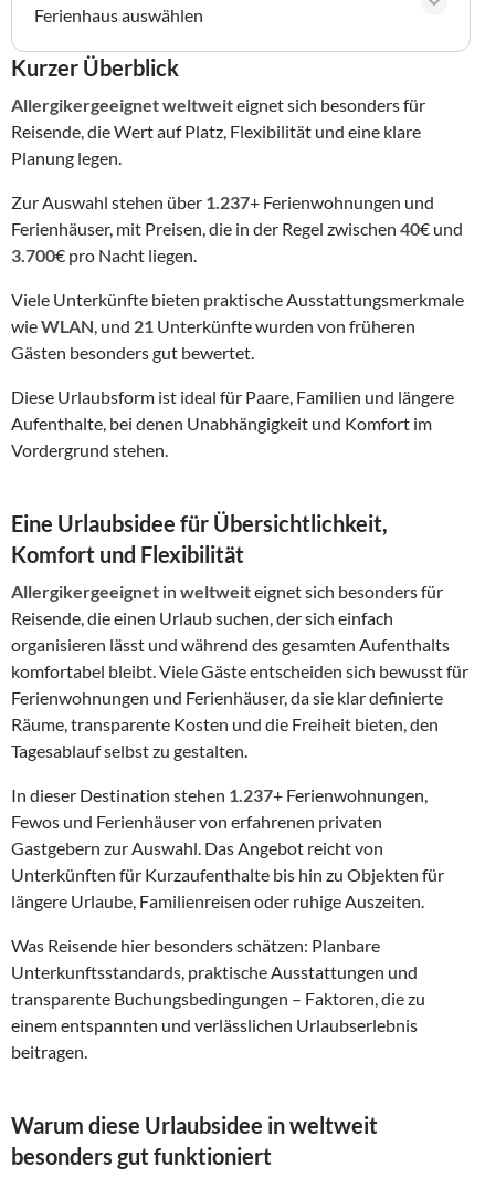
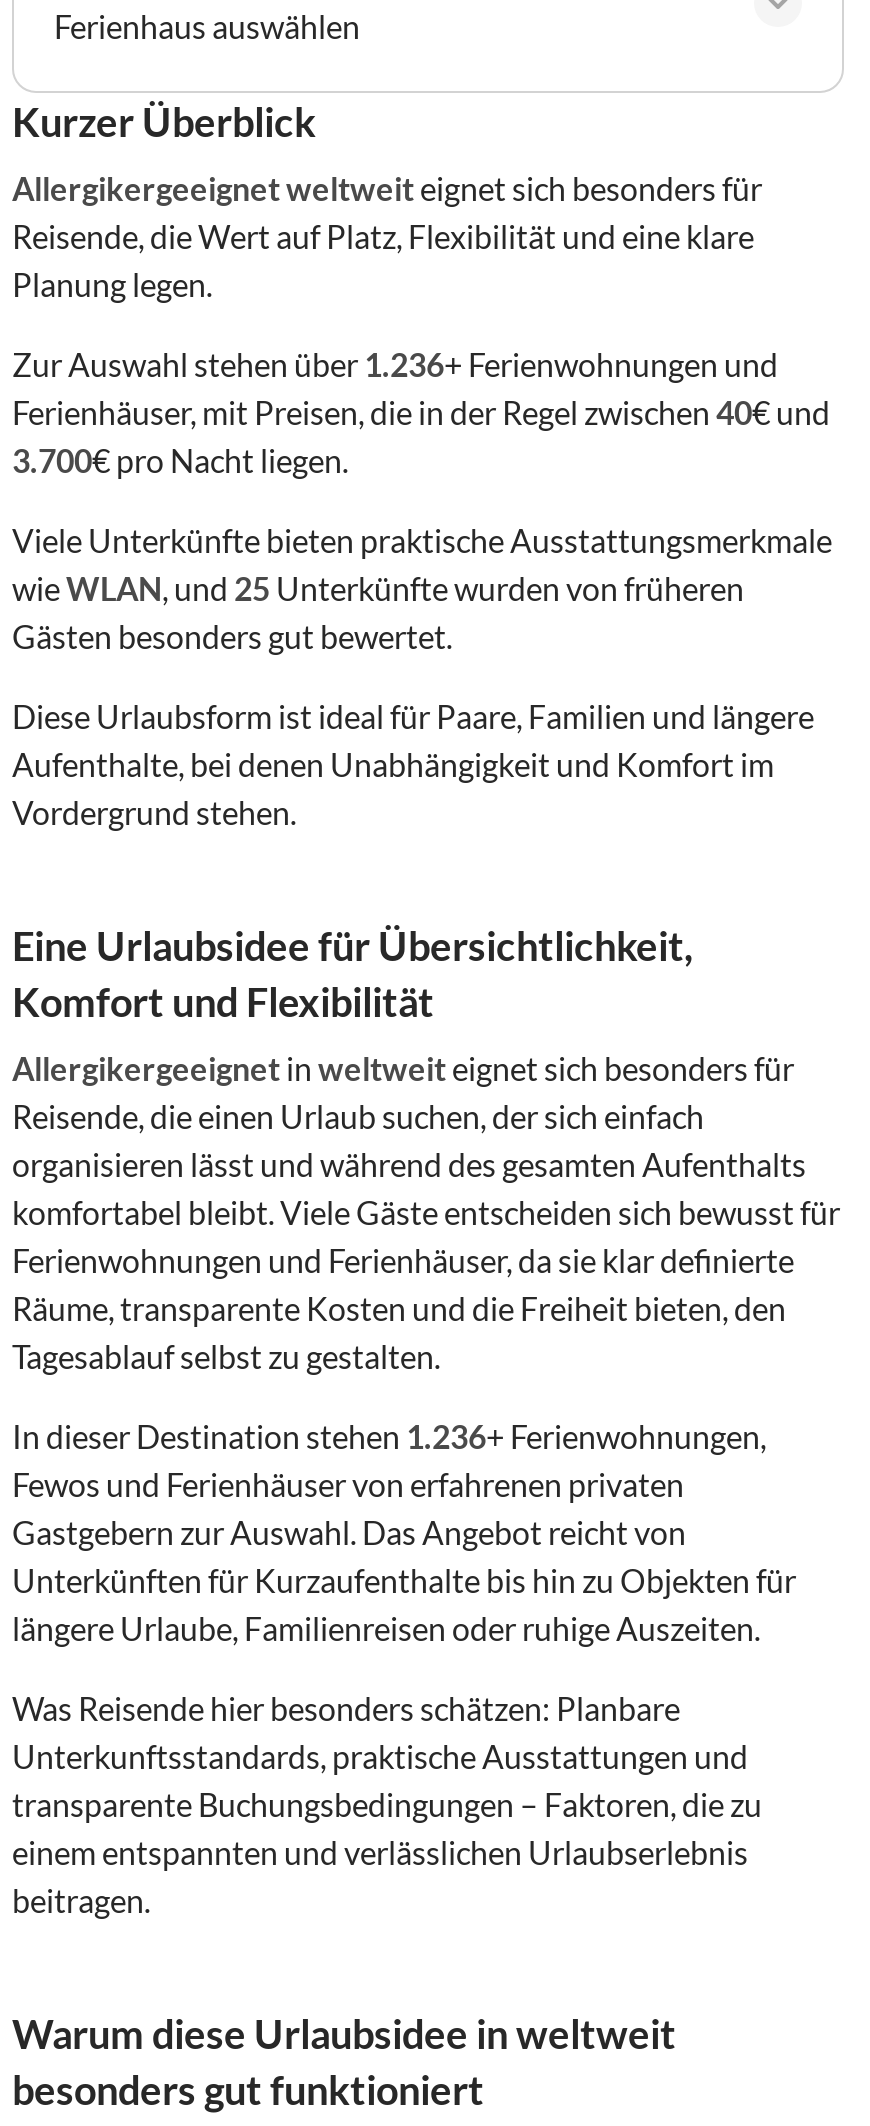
- Zur Auswahl stehen über 1.237+ Ferienwohnungen und
+ Zur Auswahl stehen über 1.236+ Ferienwohnungen und

- wieWLAN, und 21 Unterkünfte wurden von früheren
+ wieWLAN, und 25 Unterkünfte wurden von früheren

- In dieser Destination stehen 1.237+ Ferienwohnungen,
+ In dieser Destination stehen 1.236+ Ferienwohnungen,
